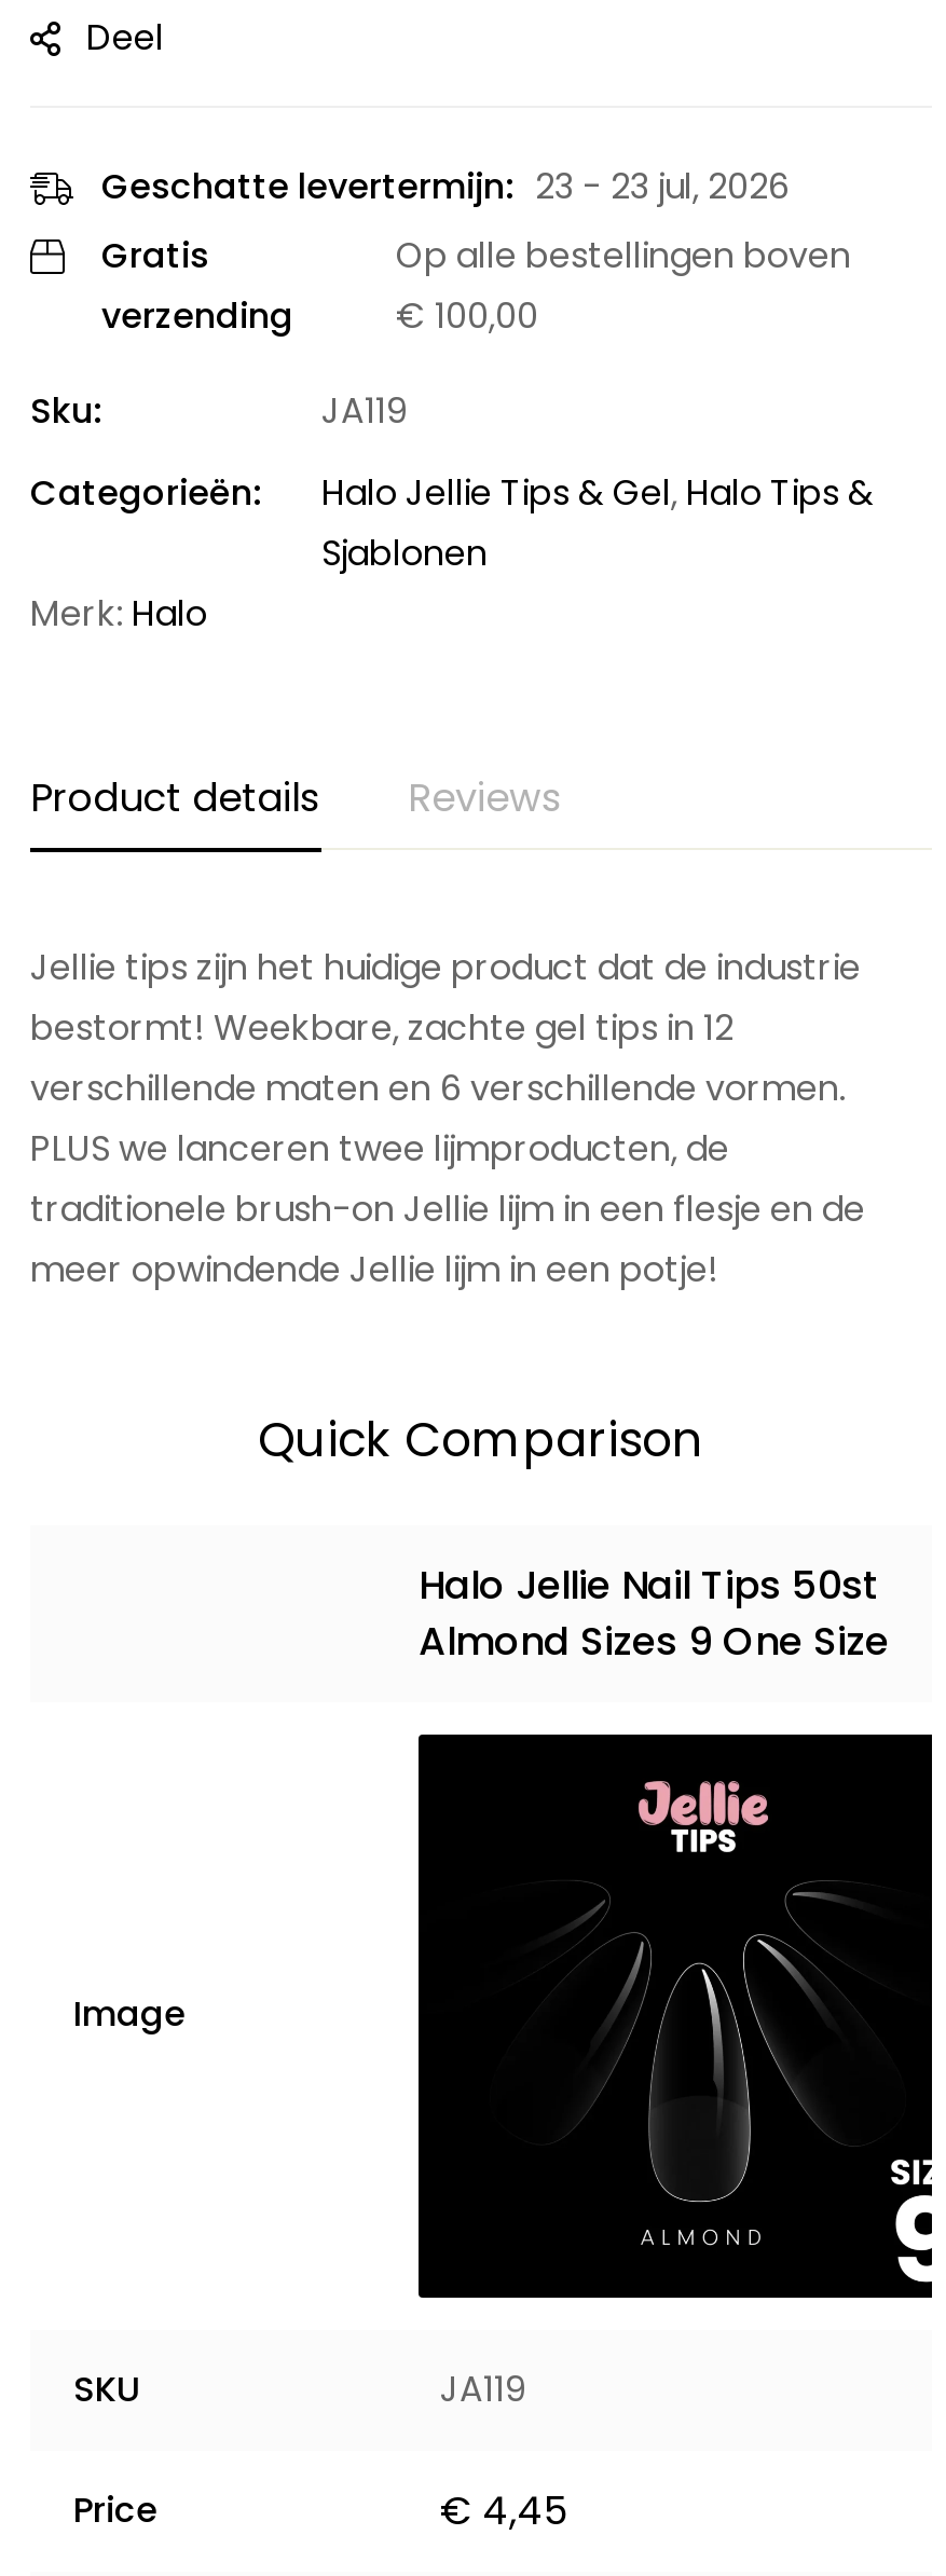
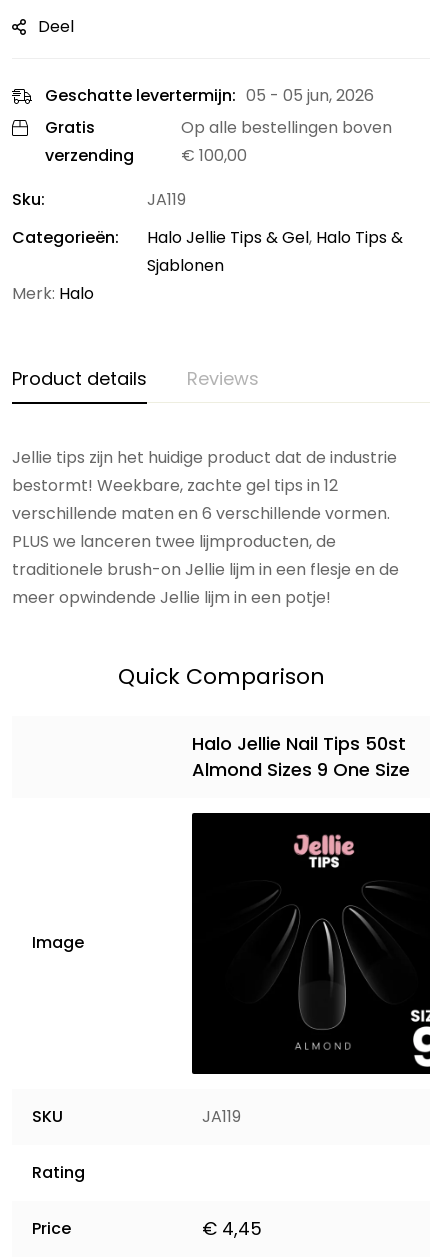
- Geschatte levertermijn: 23 - 23 jul, 2026
+ Geschatte levertermijn: 05 - 05 jun, 2026

+ Rating
